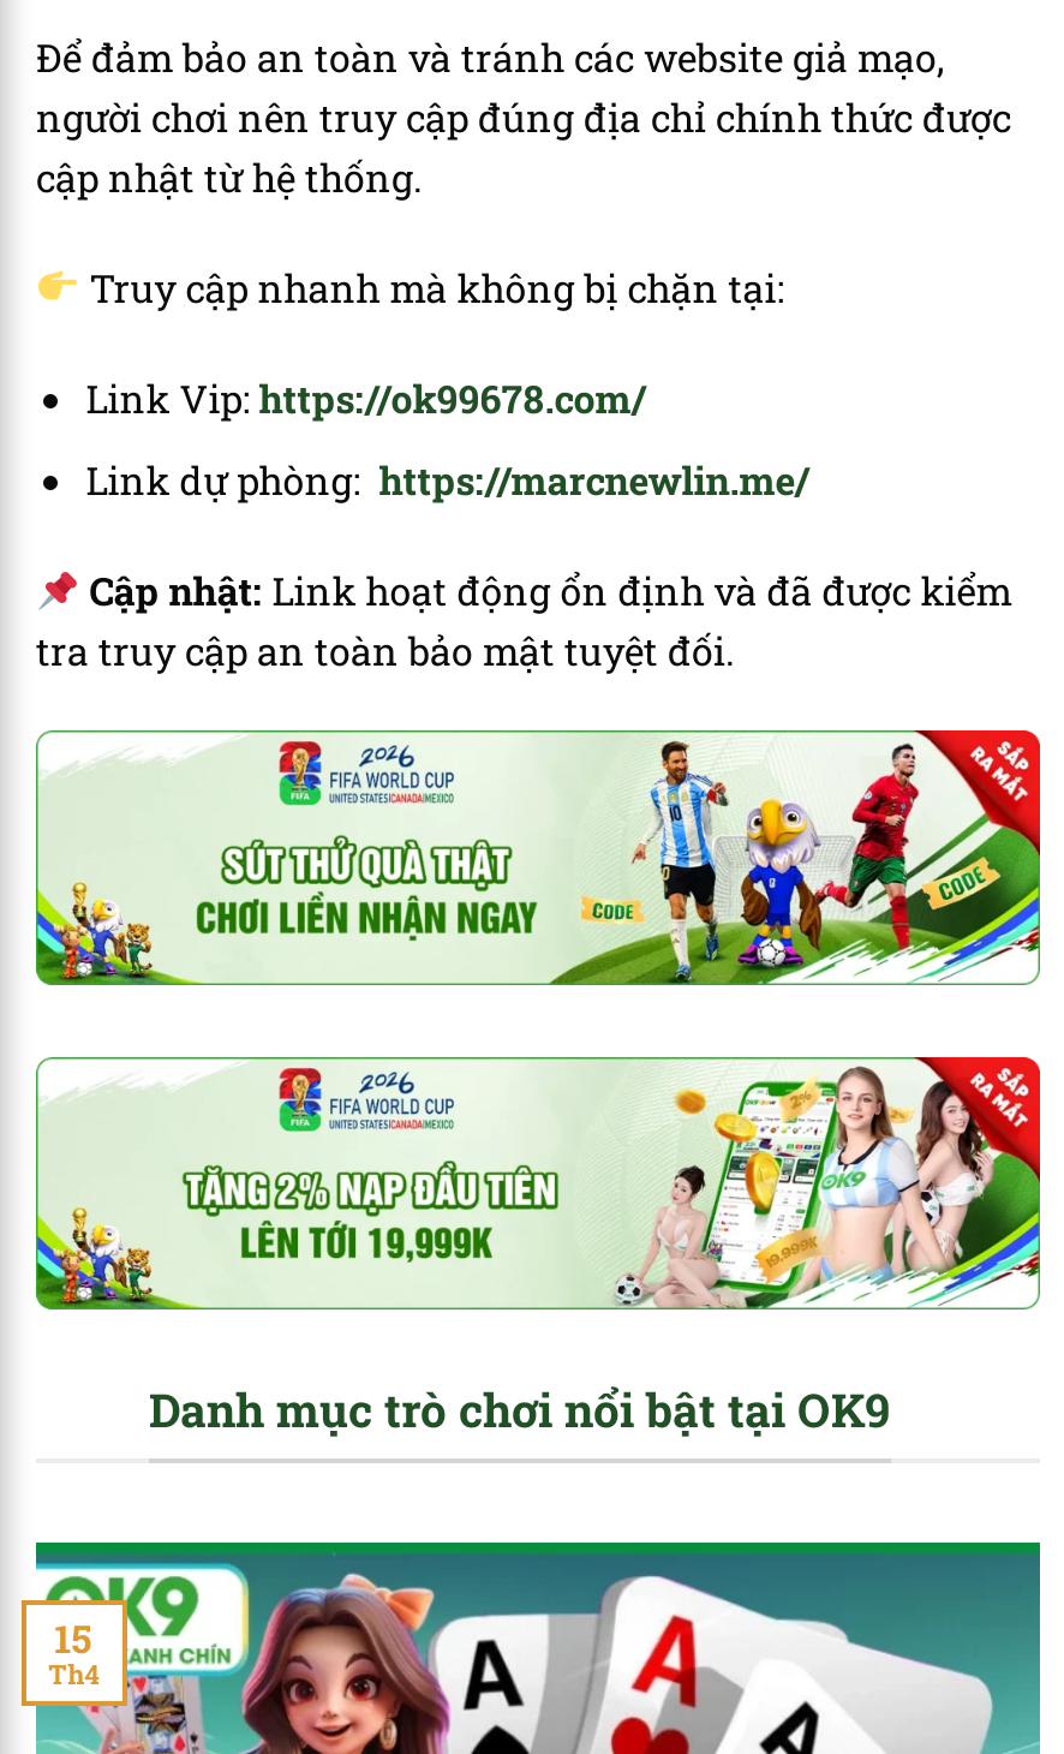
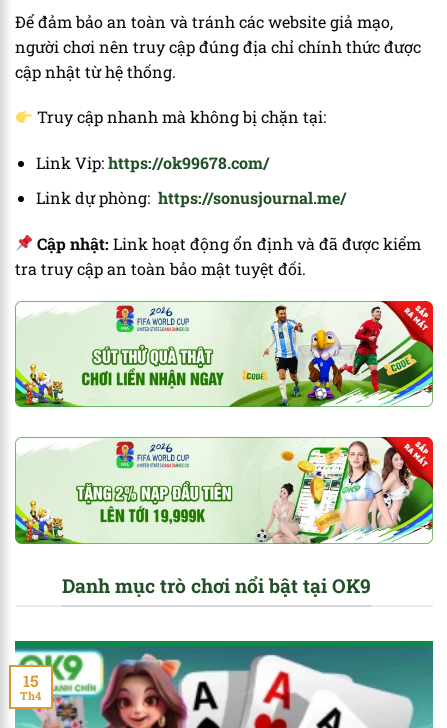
- Link dự phòng: https://marcnewlin.me/
+ Link dự phòng: https://sonusjournal.me/
